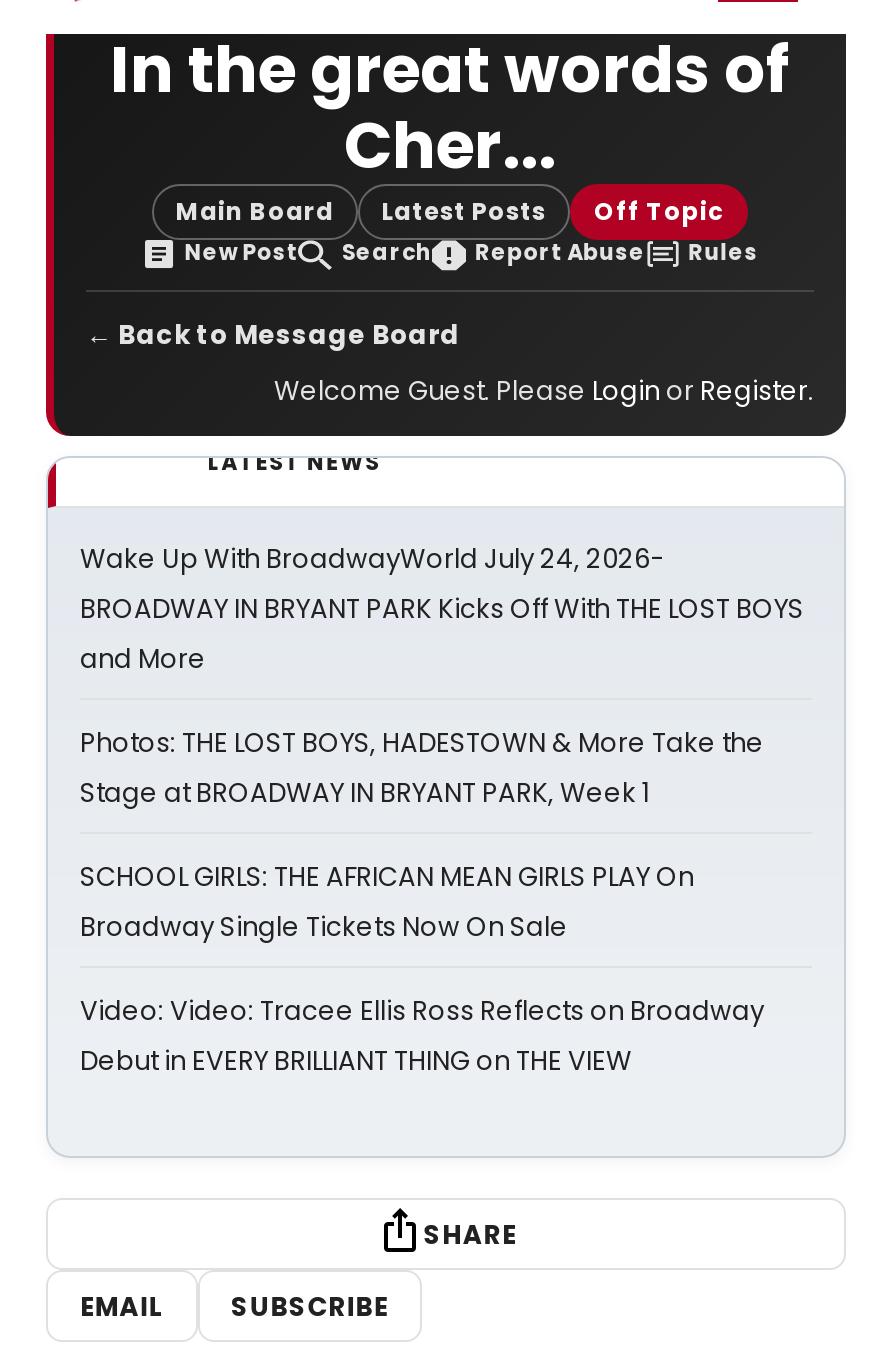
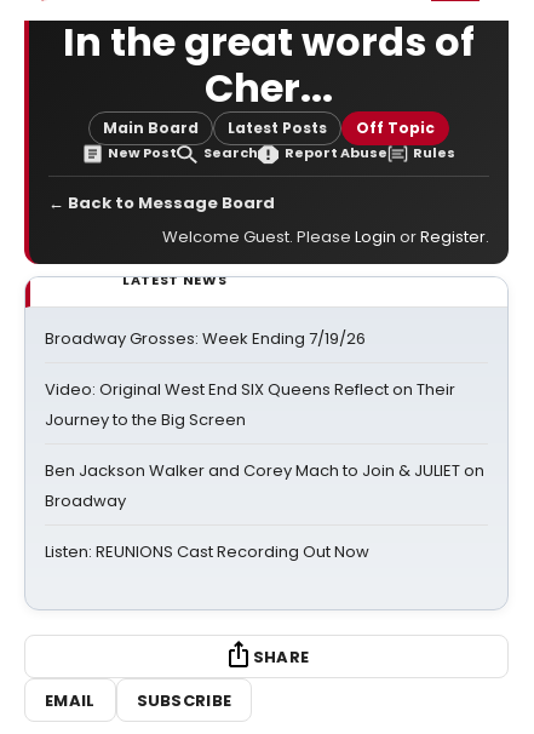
- Wake Up With BroadwayWorld July 24, 2026-
- BROADWAY IN BRYANT PARK Kicks Off With THE LOST BOYS
- and More
+ Broadway Grosses: Week Ending 7/19/26

- Photos: THE LOST BOYS, HADESTOWN & More Take the
- Stage at BROADWAY IN BRYANT PARK, Week 1
+ Video: Original West End SIX Queens Reflect on Their
+ Journey to the Big Screen

- SCHOOL GIRLS: THE AFRICAN MEAN GIRLS PLAY On
- Broadway Single Tickets Now On Sale
+ Ben Jackson Walker and Corey Mach to Join & JULIET on
+ Broadway

- Video: Video: Tracee Ellis Ross Reflects on Broadway
- Debut in EVERY BRILLIANT THING on THE VIEW
+ Listen: REUNIONS Cast Recording Out Now
